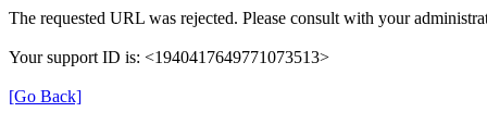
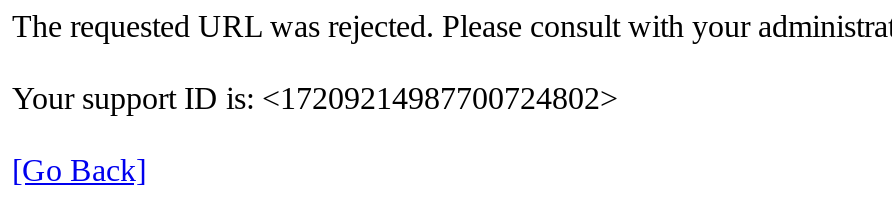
- Your support ID is: <1940417649771073513>
+ Your support ID is: <17209214987700724802>
